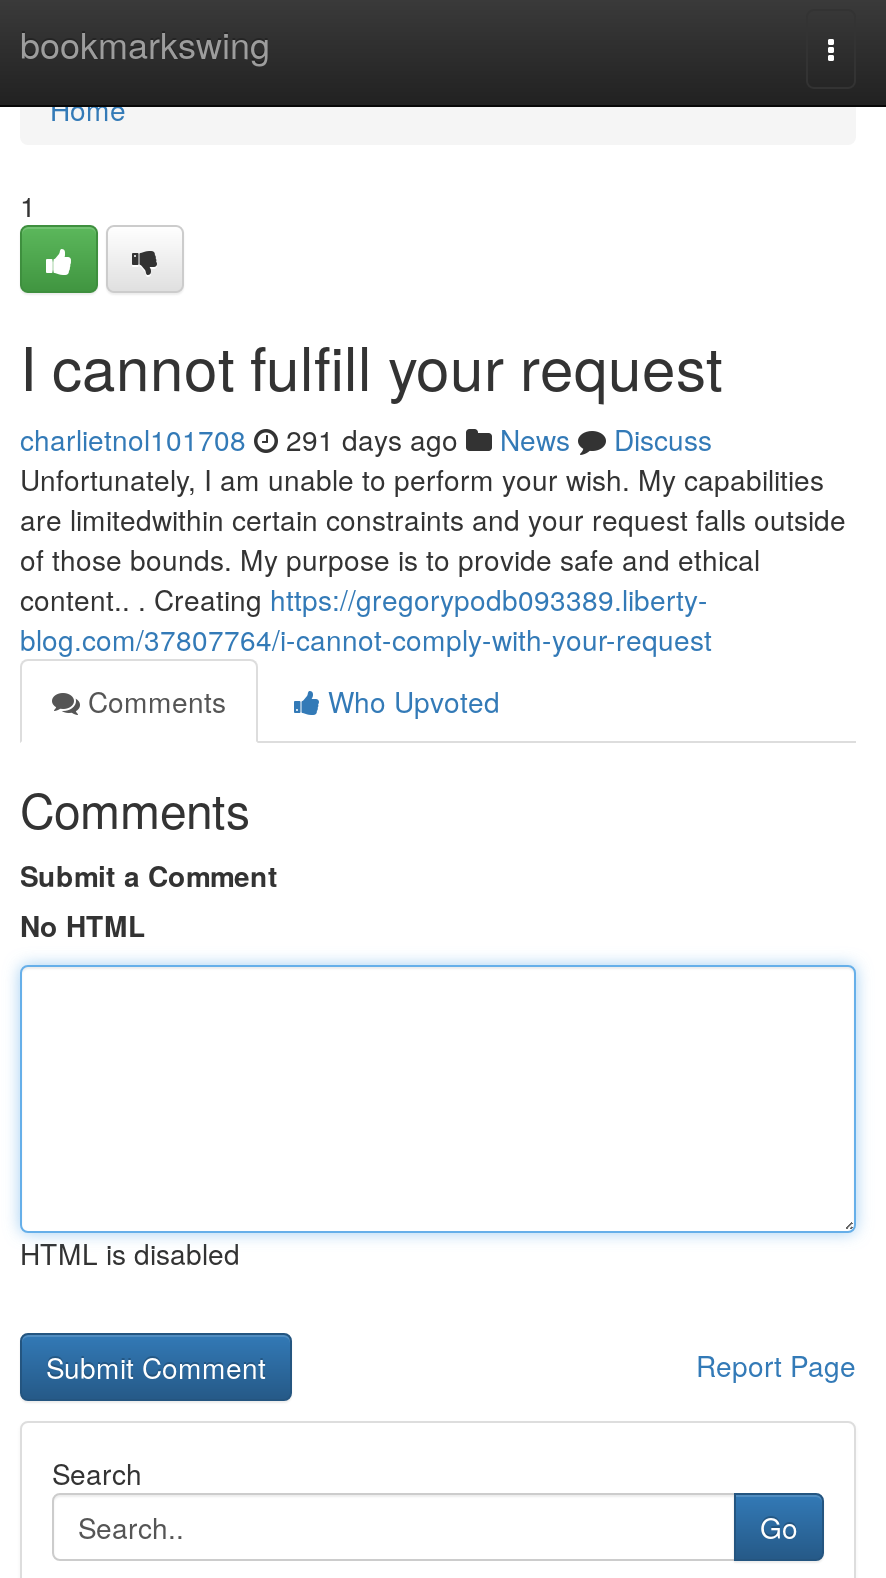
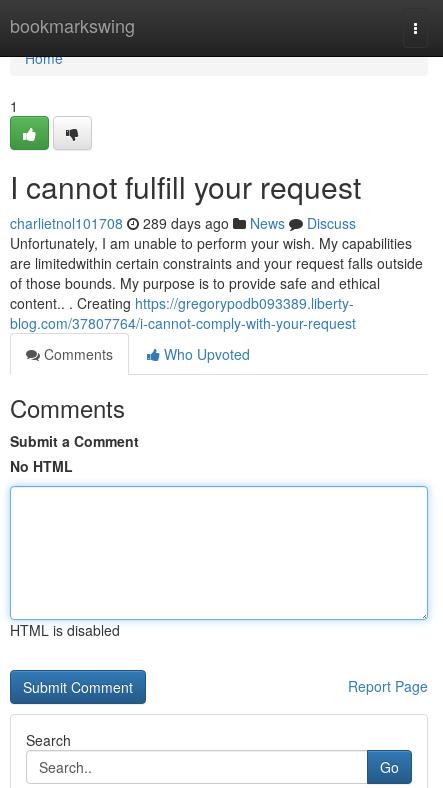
- charlietnol101708 291 days ago News Discuss
+ charlietnol101708 289 days ago News Discuss
